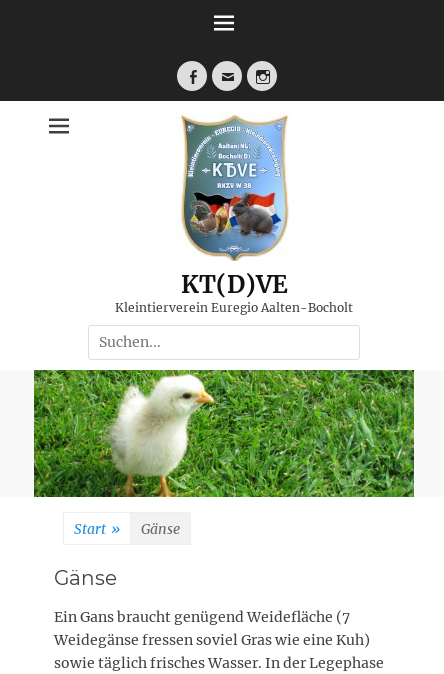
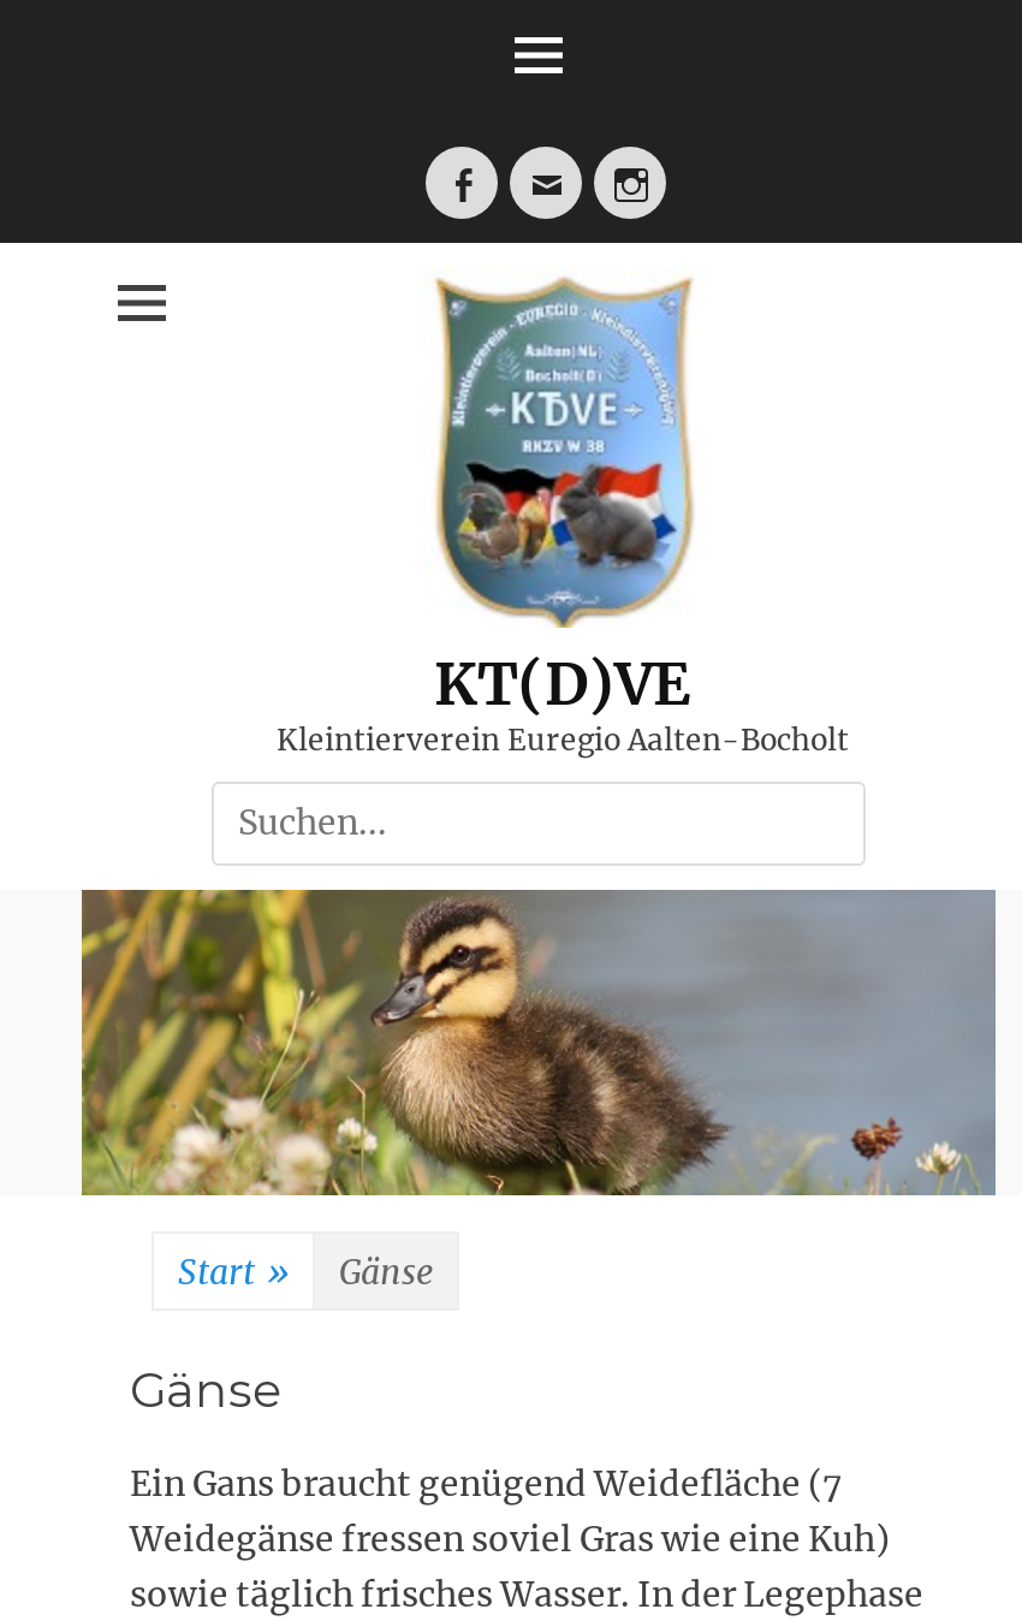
- [image]
+ [image]
